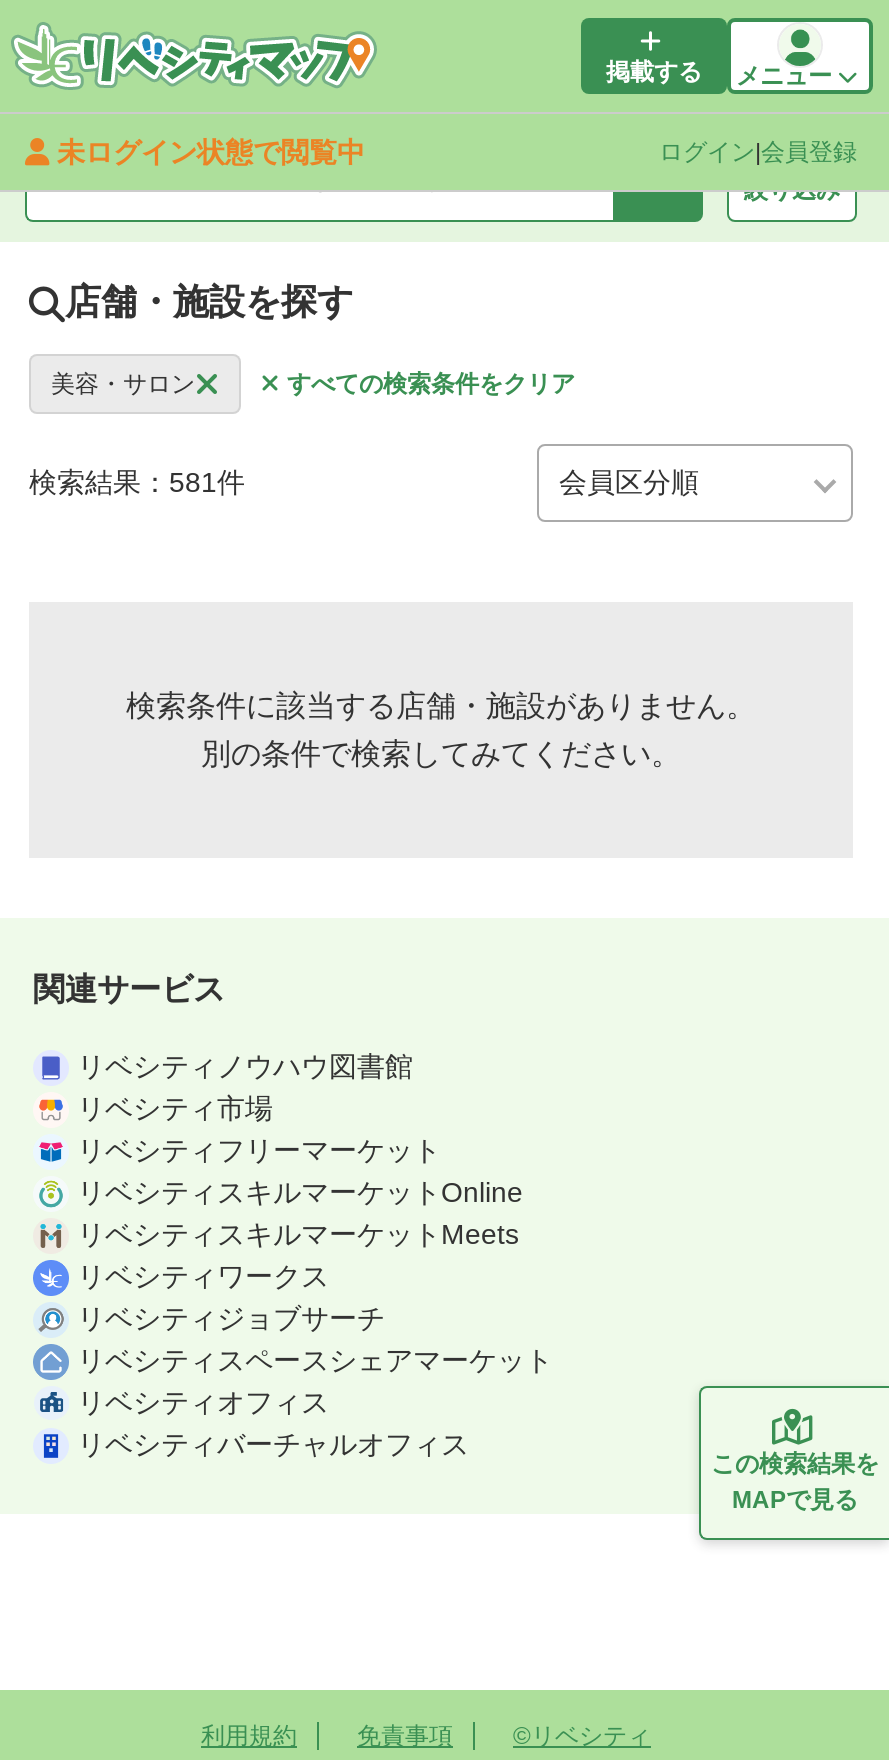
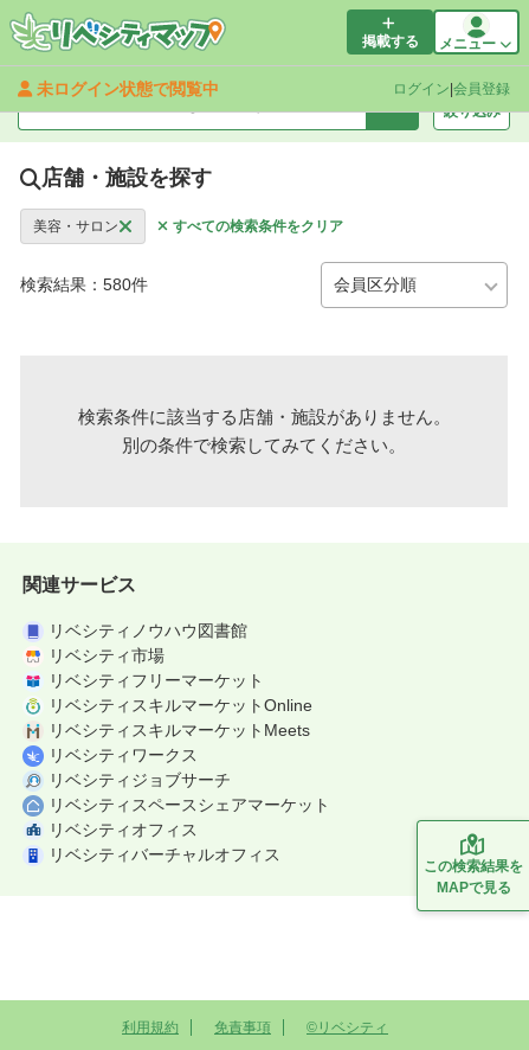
- 検索結果：581件
+ 検索結果：580件
